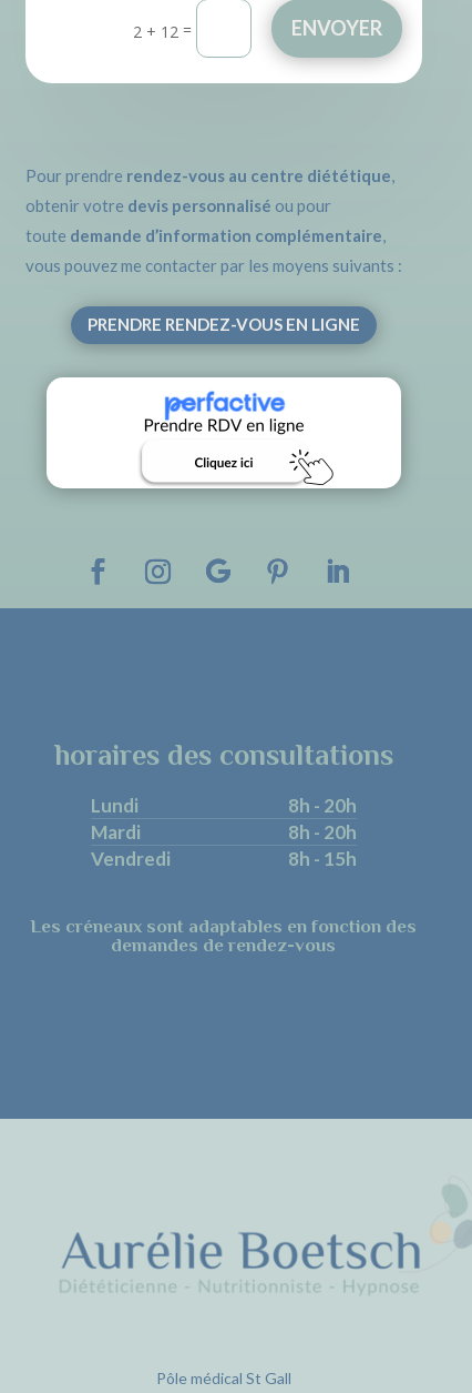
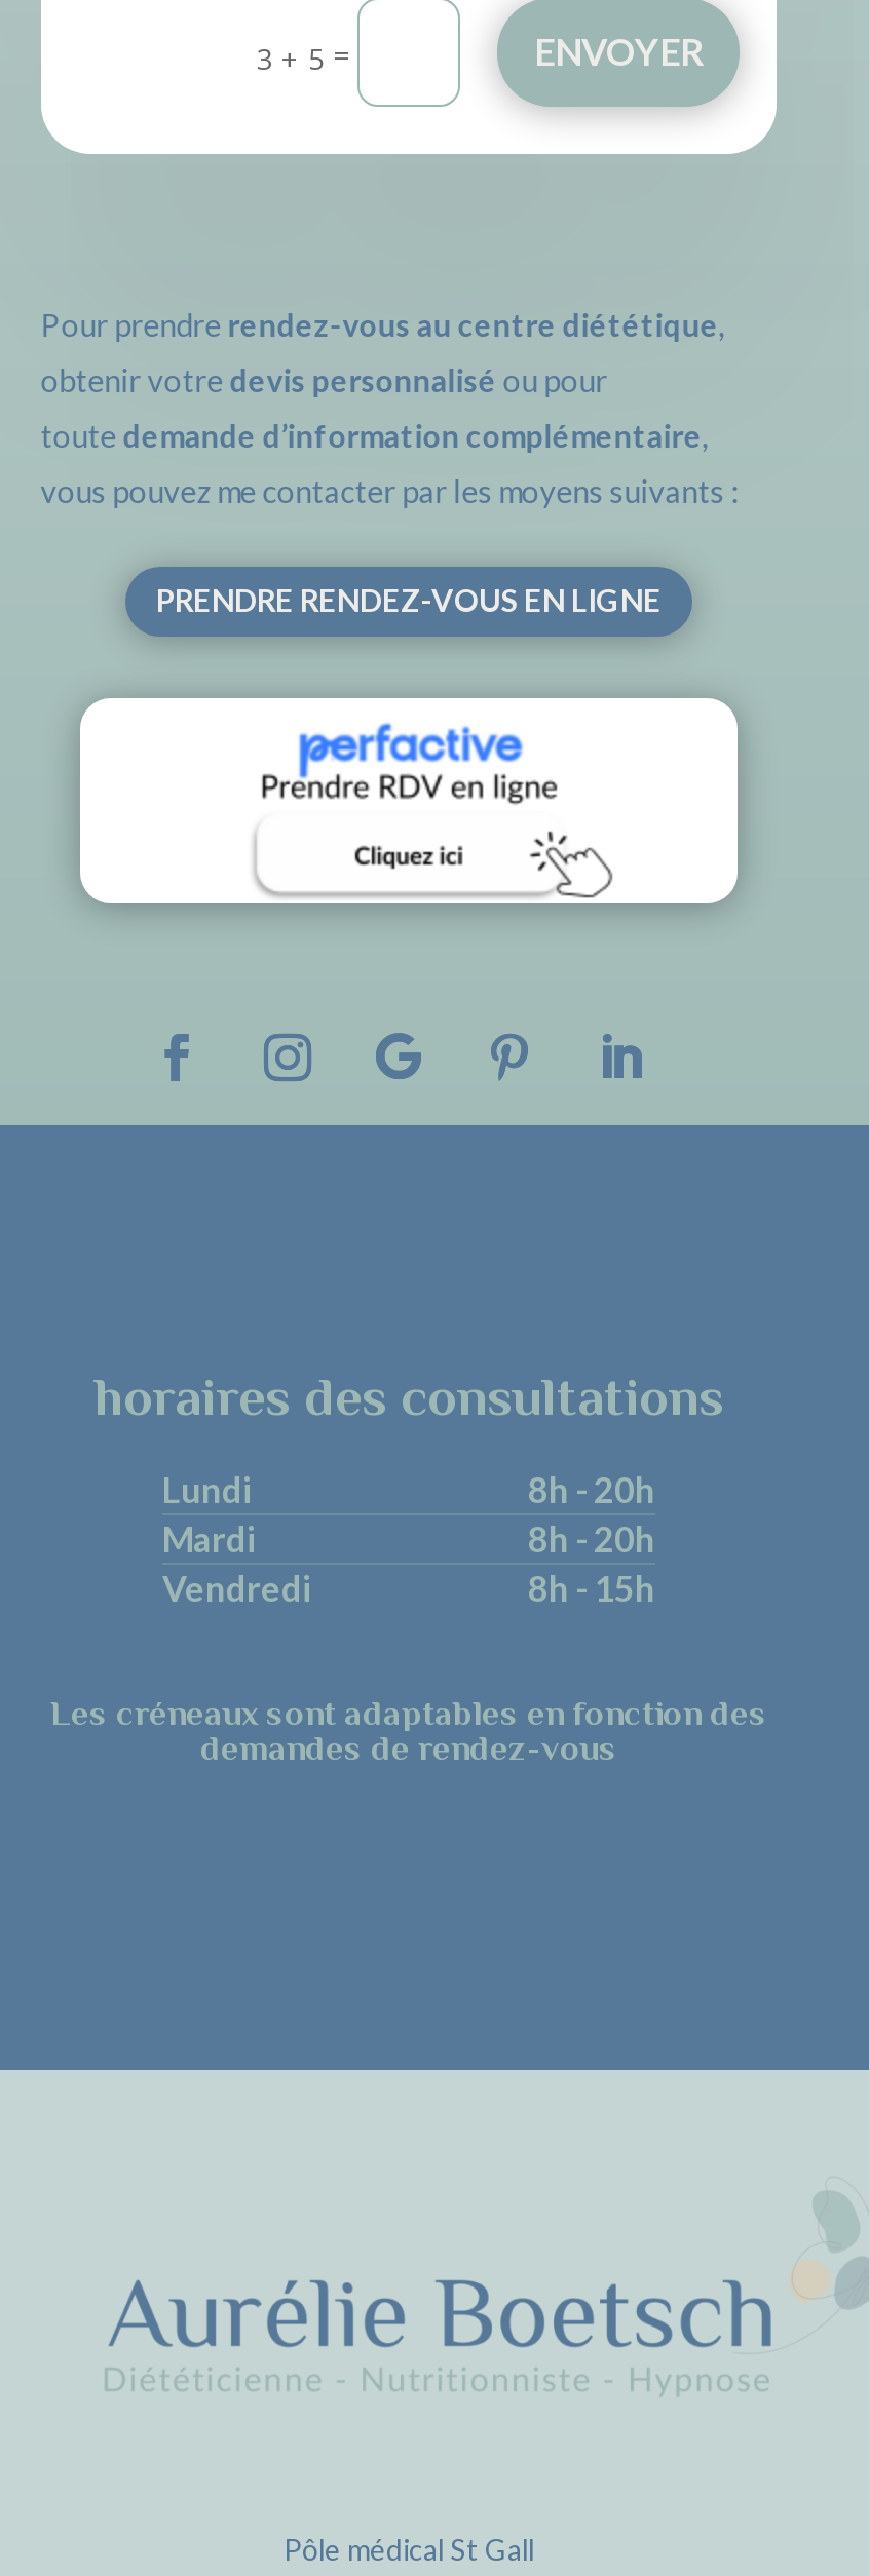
- 2 + 12 =
+ 3 + 5 =
